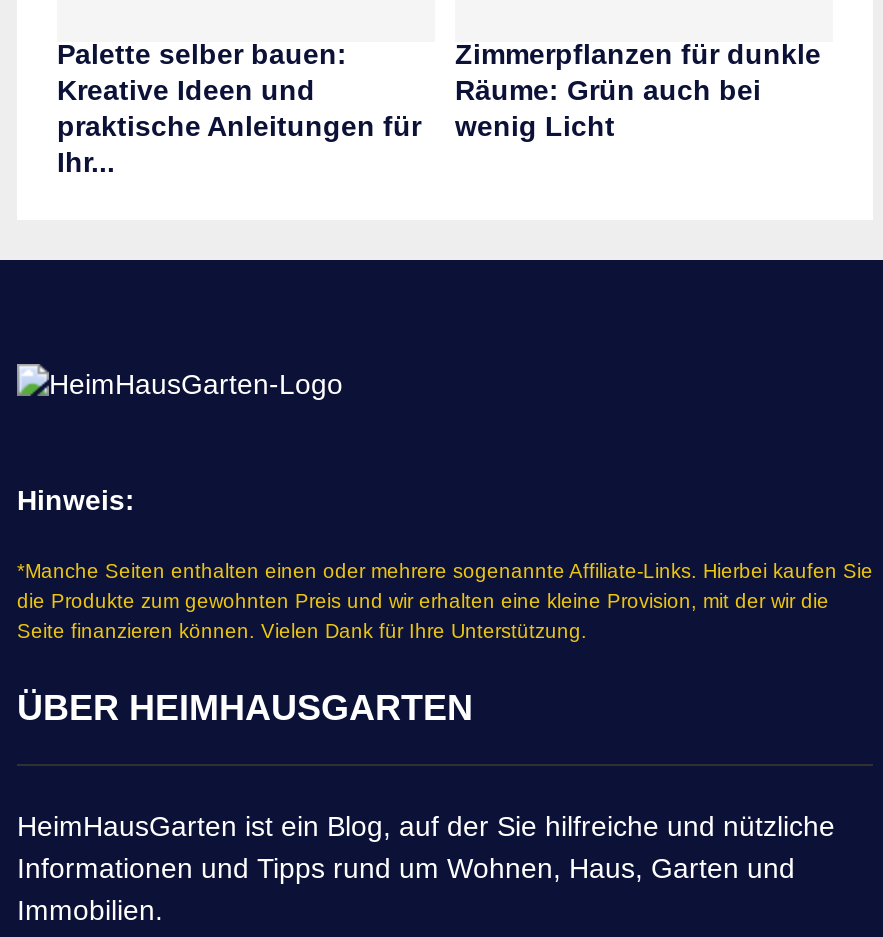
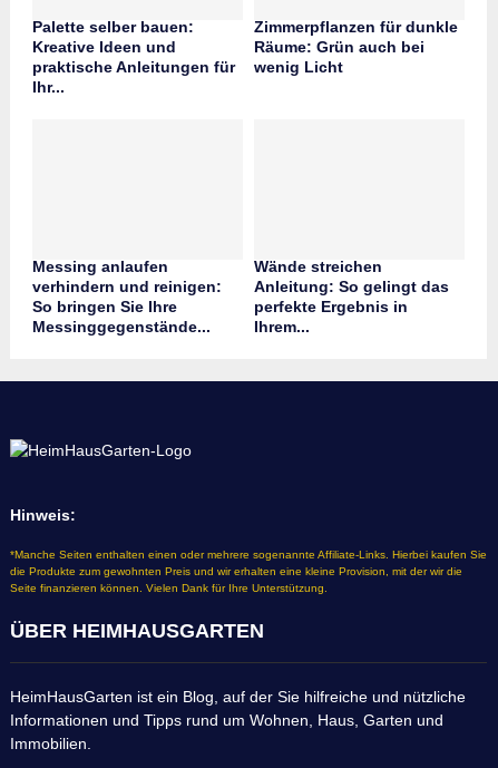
+ Messing anlaufen
+ verhindern und reinigen:
+ So bringen Sie Ihre
+ Messinggegenstände...

+ Wände streichen
+ Anleitung: So gelingt das
+ perfekte Ergebnis in
+ Ihrem...
